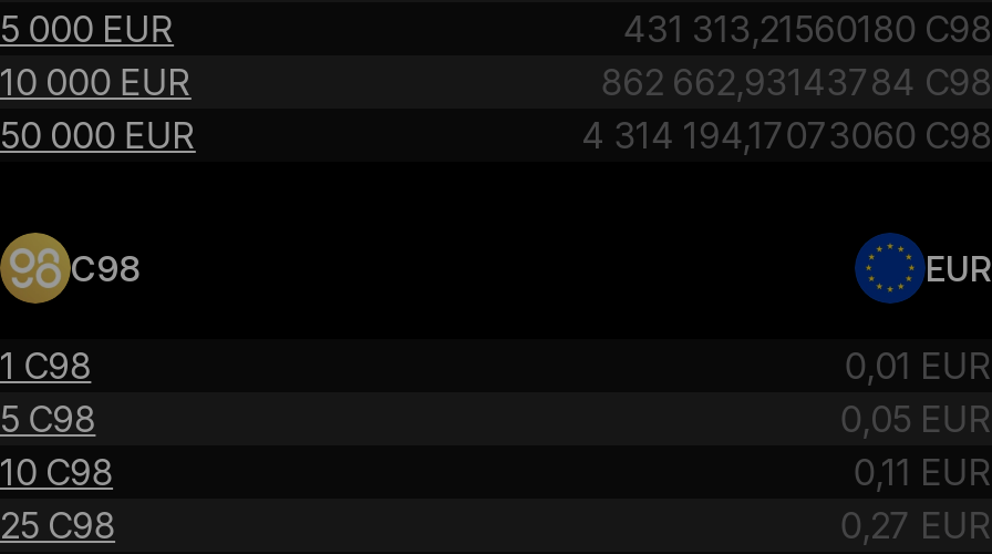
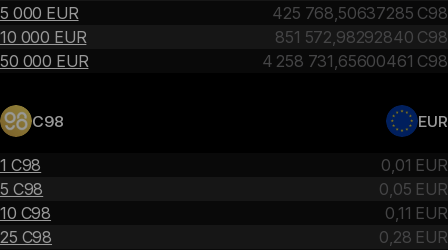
- 431 313,21560180 C98
+ 425 768,50637285 C98

- 862 662,93143784 C98
+ 851 572,98292840 C98

- 4 314 194,17073060 C98
+ 4 258 731,65600461 C98

- 0,27 EUR
+ 0,28 EUR
